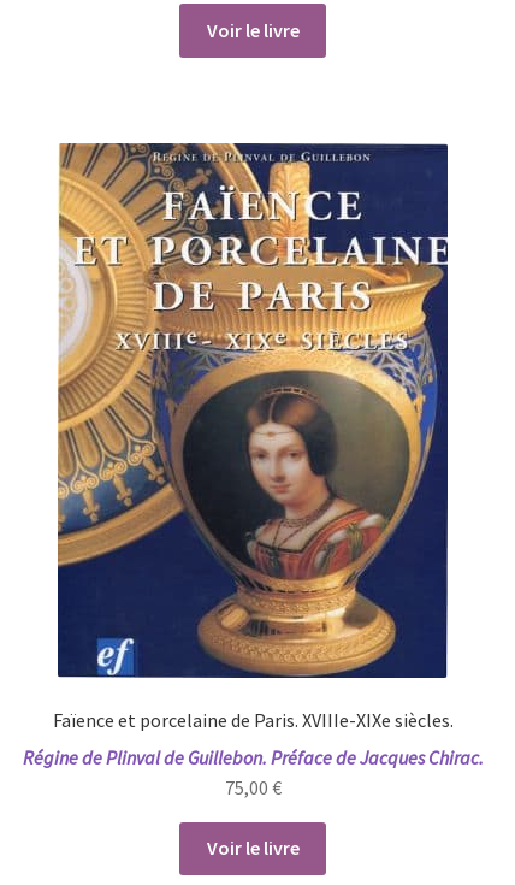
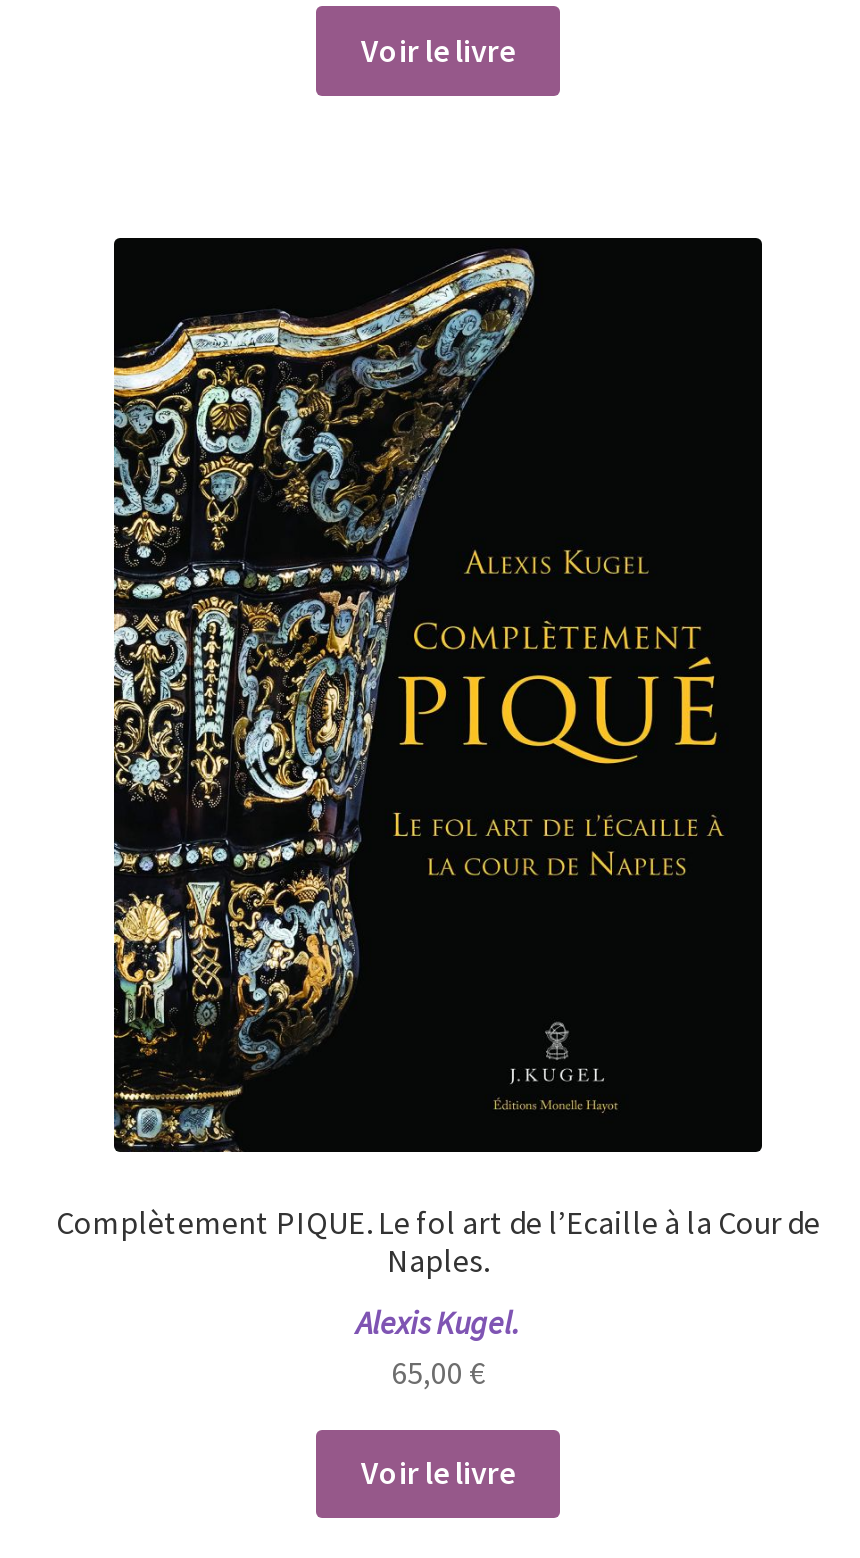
- [image]
- Faïence et porcelaine de Paris. XVIIIe-XIXe siècles.
+ [image]
+ Complètement PIQUE. Le fol art de l’Ecaille à la Cour de
+ Naples.

- Régine de Plinval de Guillebon. Préface de Jacques Chirac.
- 75,00 €
+ Alexis Kugel.
+ 65,00 €
